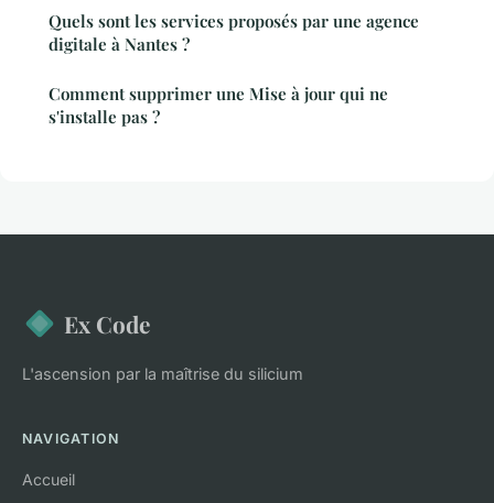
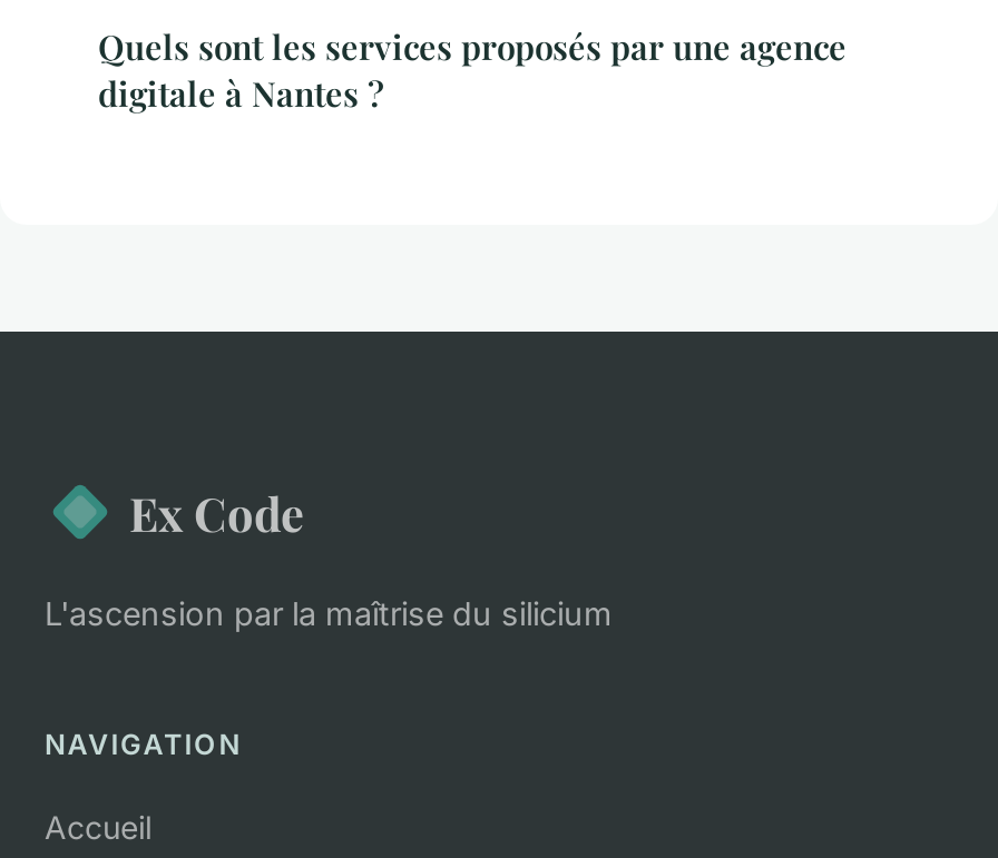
- Comment supprimer une Mise à jour qui ne
- s'installe pas ?
